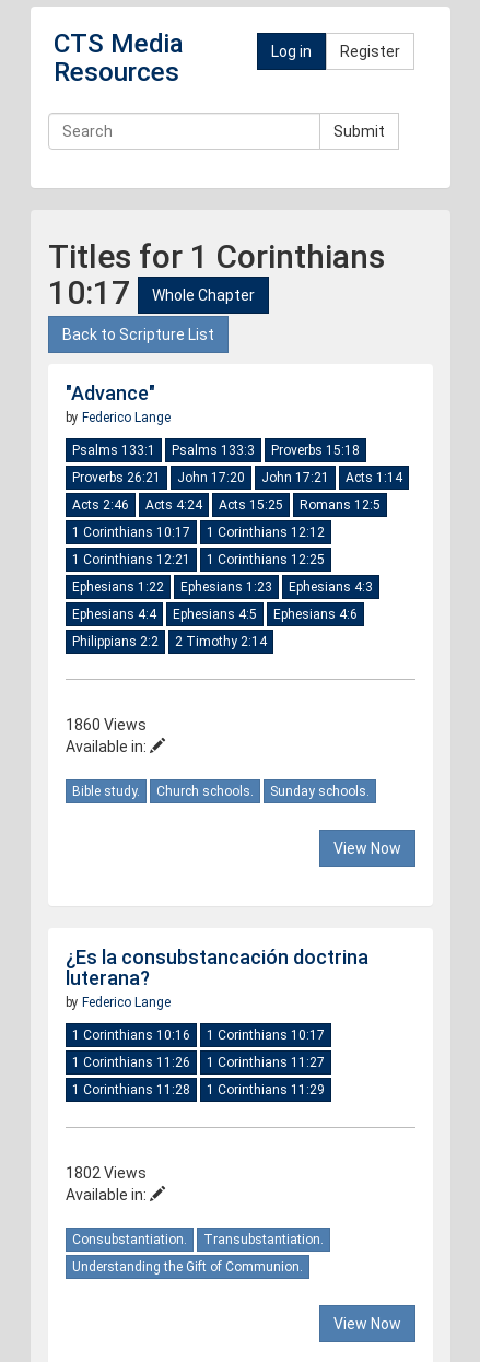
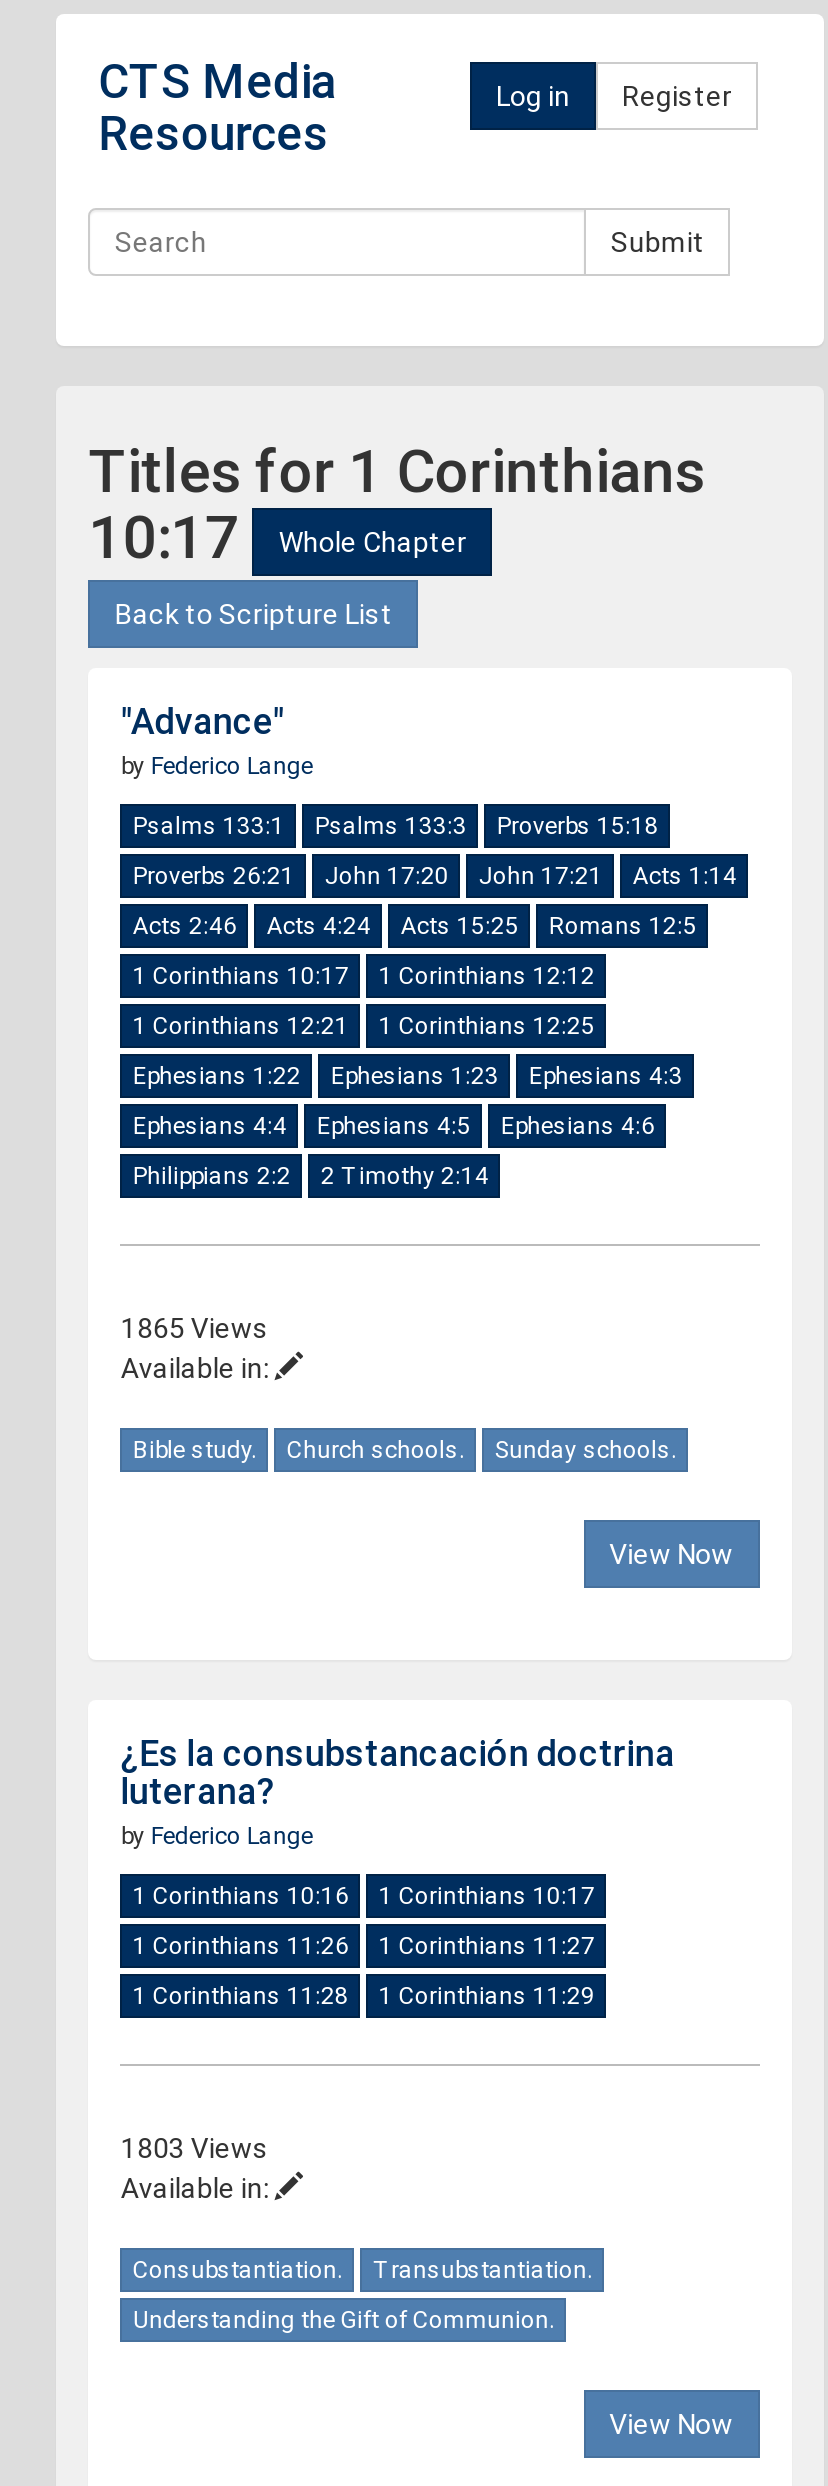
- 1860 Views
+ 1865 Views

- 1802 Views
+ 1803 Views
